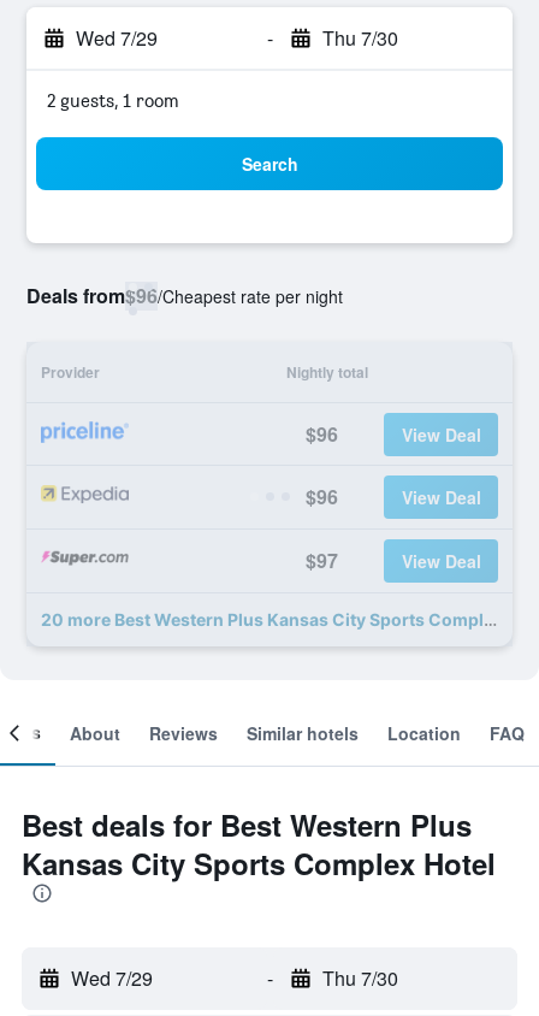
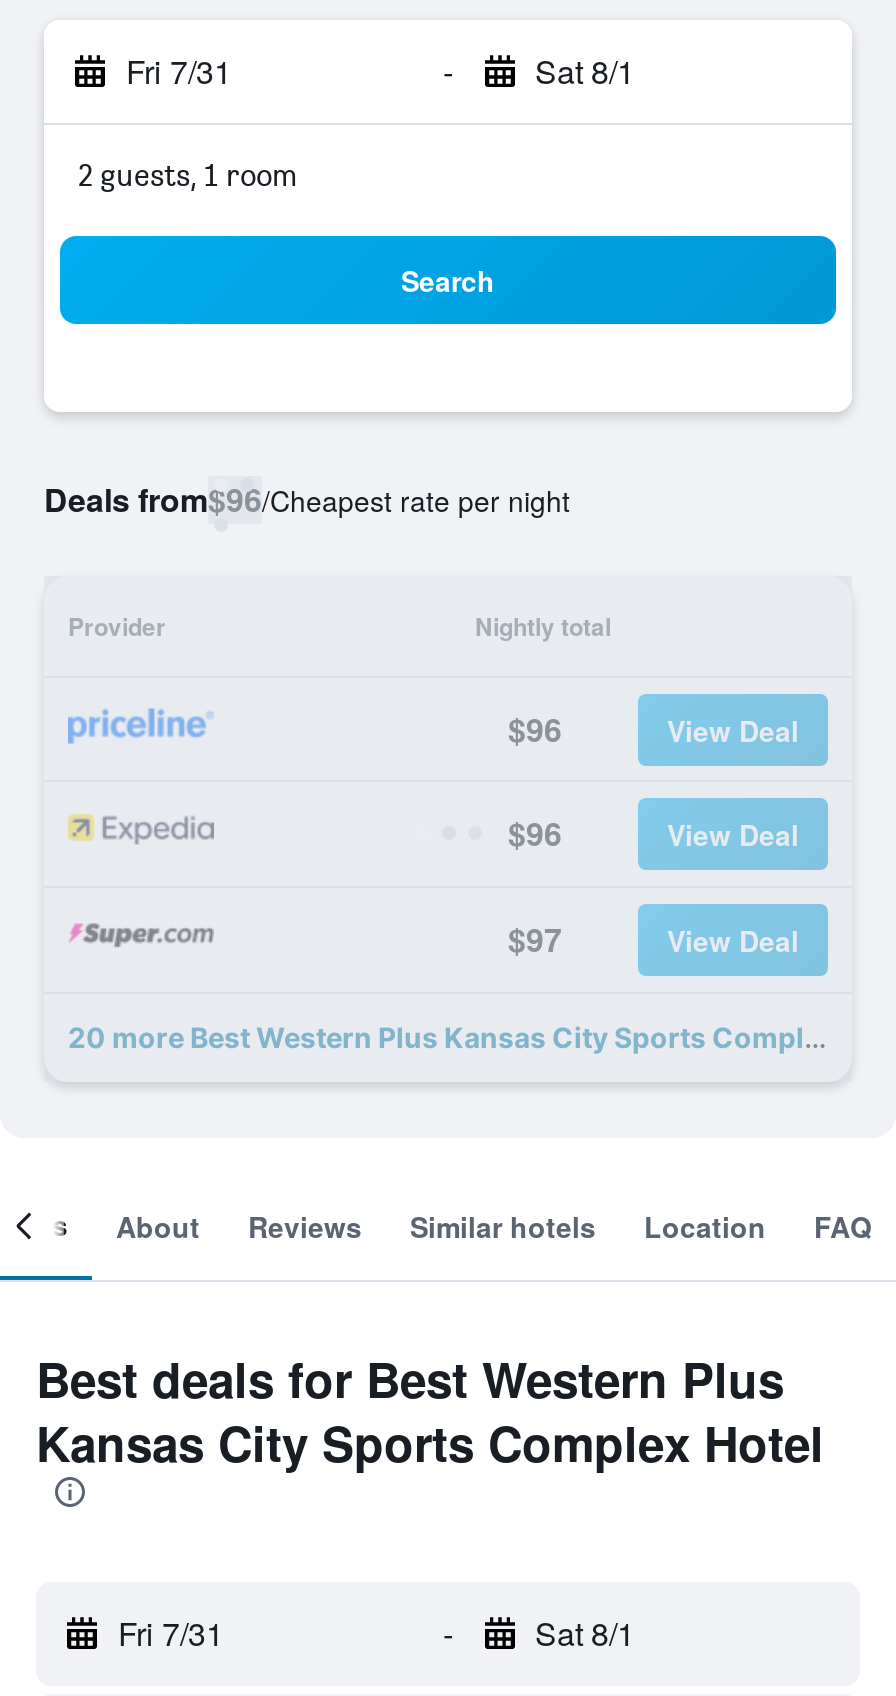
- Wed 7/29
+ Fri 7/31

- Thu 7/30
+ Sat 8/1

- Wed 7/29
+ Fri 7/31

- Thu 7/30
+ Sat 8/1
